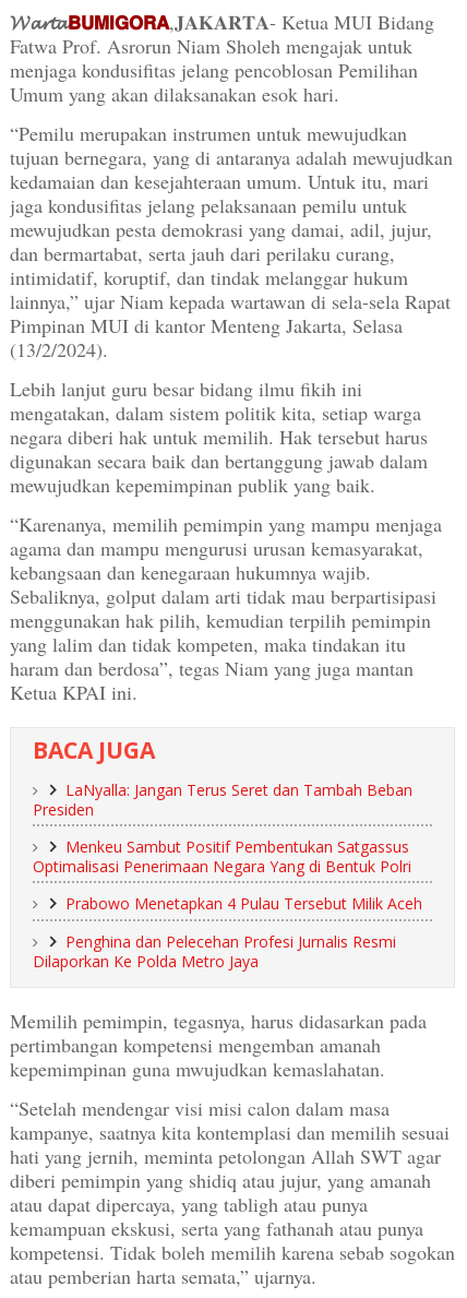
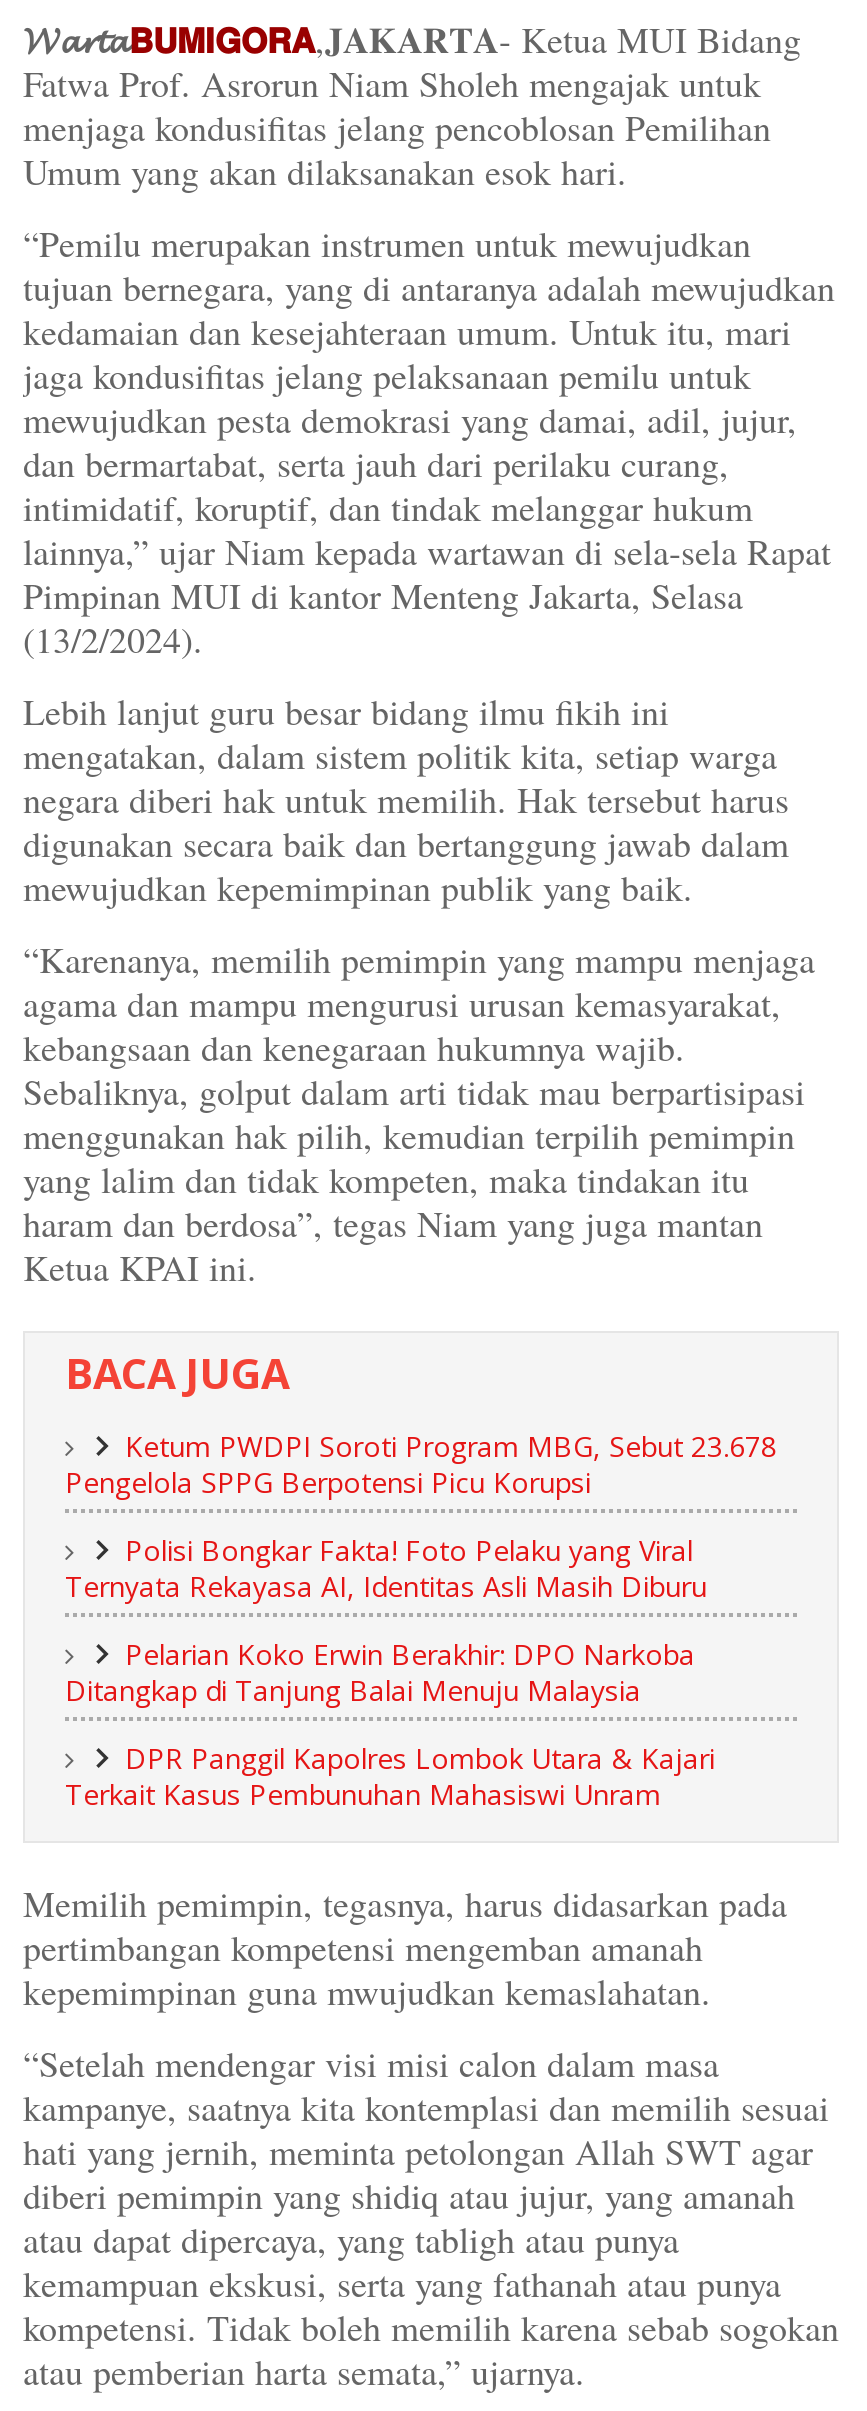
- LaNyalla: Jangan Terus Seret dan Tambah Beban
- Presiden
+ Ketum PWDPI Soroti Program MBG, Sebut 23.678
+ Pengelola SPPG Berpotensi Picu Korupsi

- Menkeu Sambut Positif Pembentukan Satgassus
- Optimalisasi Penerimaan Negara Yang di Bentuk Polri
+ Polisi Bongkar Fakta! Foto Pelaku yang Viral
+ Ternyata Rekayasa AI, Identitas Asli Masih Diburu

- Prabowo Menetapkan 4 Pulau Tersebut Milik Aceh
+ Pelarian Koko Erwin Berakhir: DPO Narkoba
+ Ditangkap di Tanjung Balai Menuju Malaysia

- Penghina dan Pelecehan Profesi Jurnalis Resmi
- Dilaporkan Ke Polda Metro Jaya
+ DPR Panggil Kapolres Lombok Utara & Kajari
+ Terkait Kasus Pembunuhan Mahasiswi Unram
